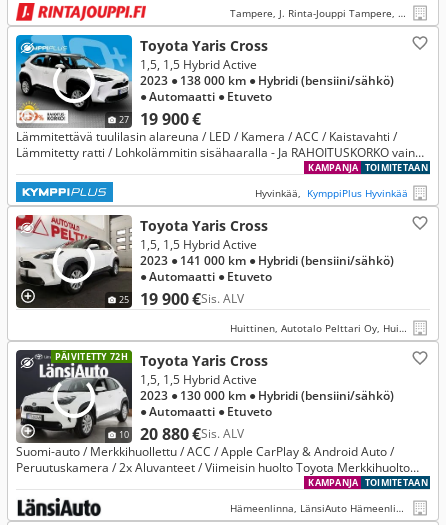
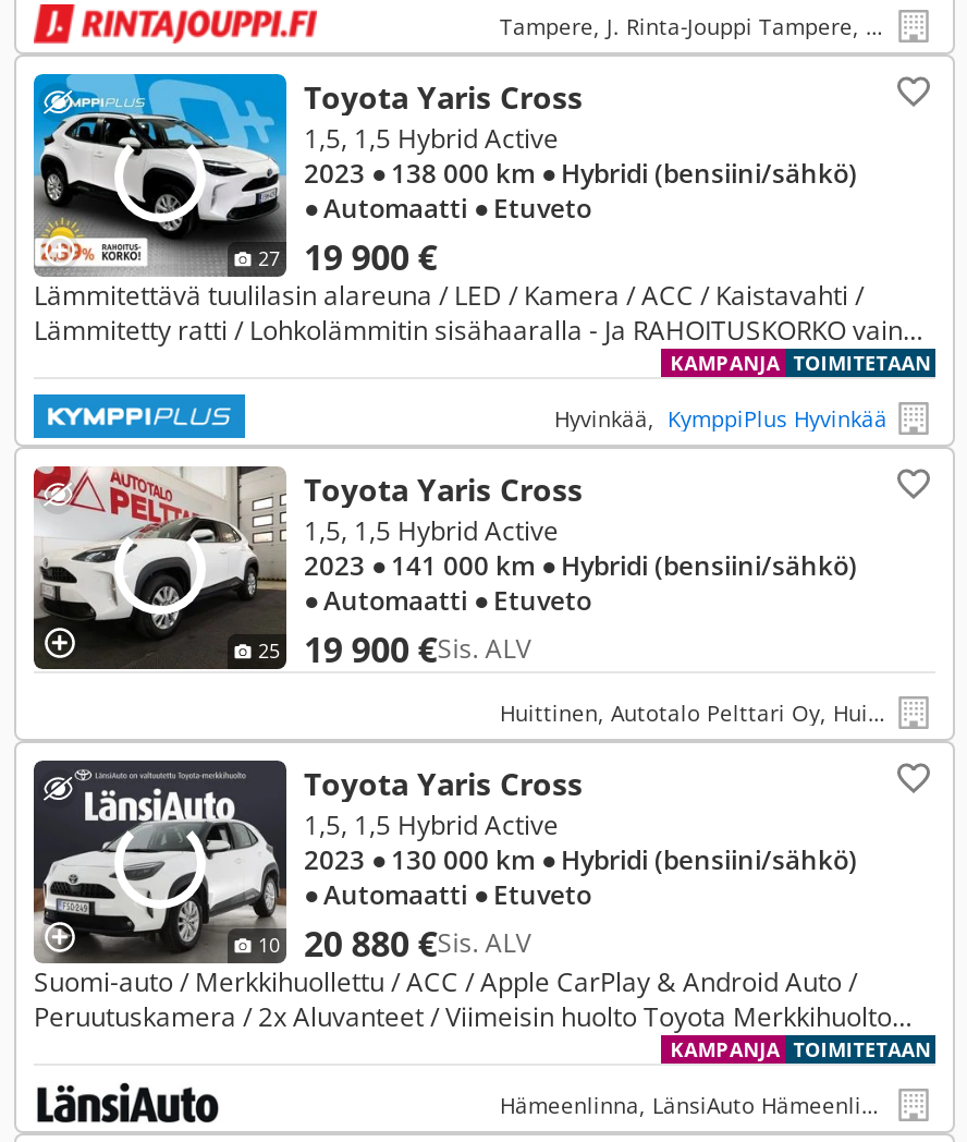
- PÄIVITETTY 72H
